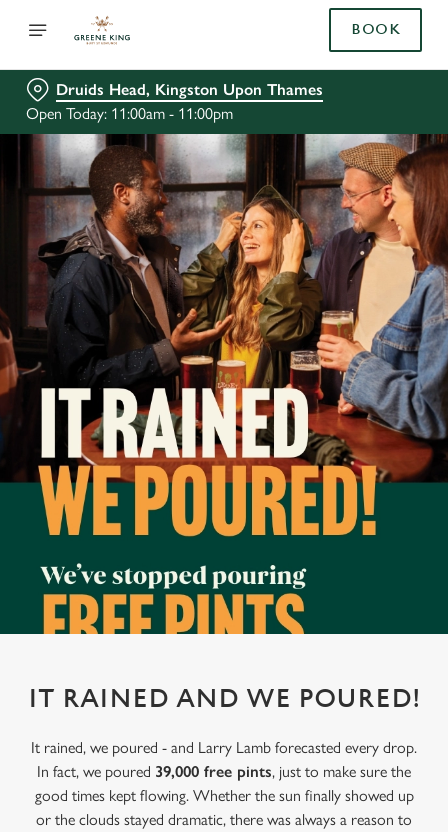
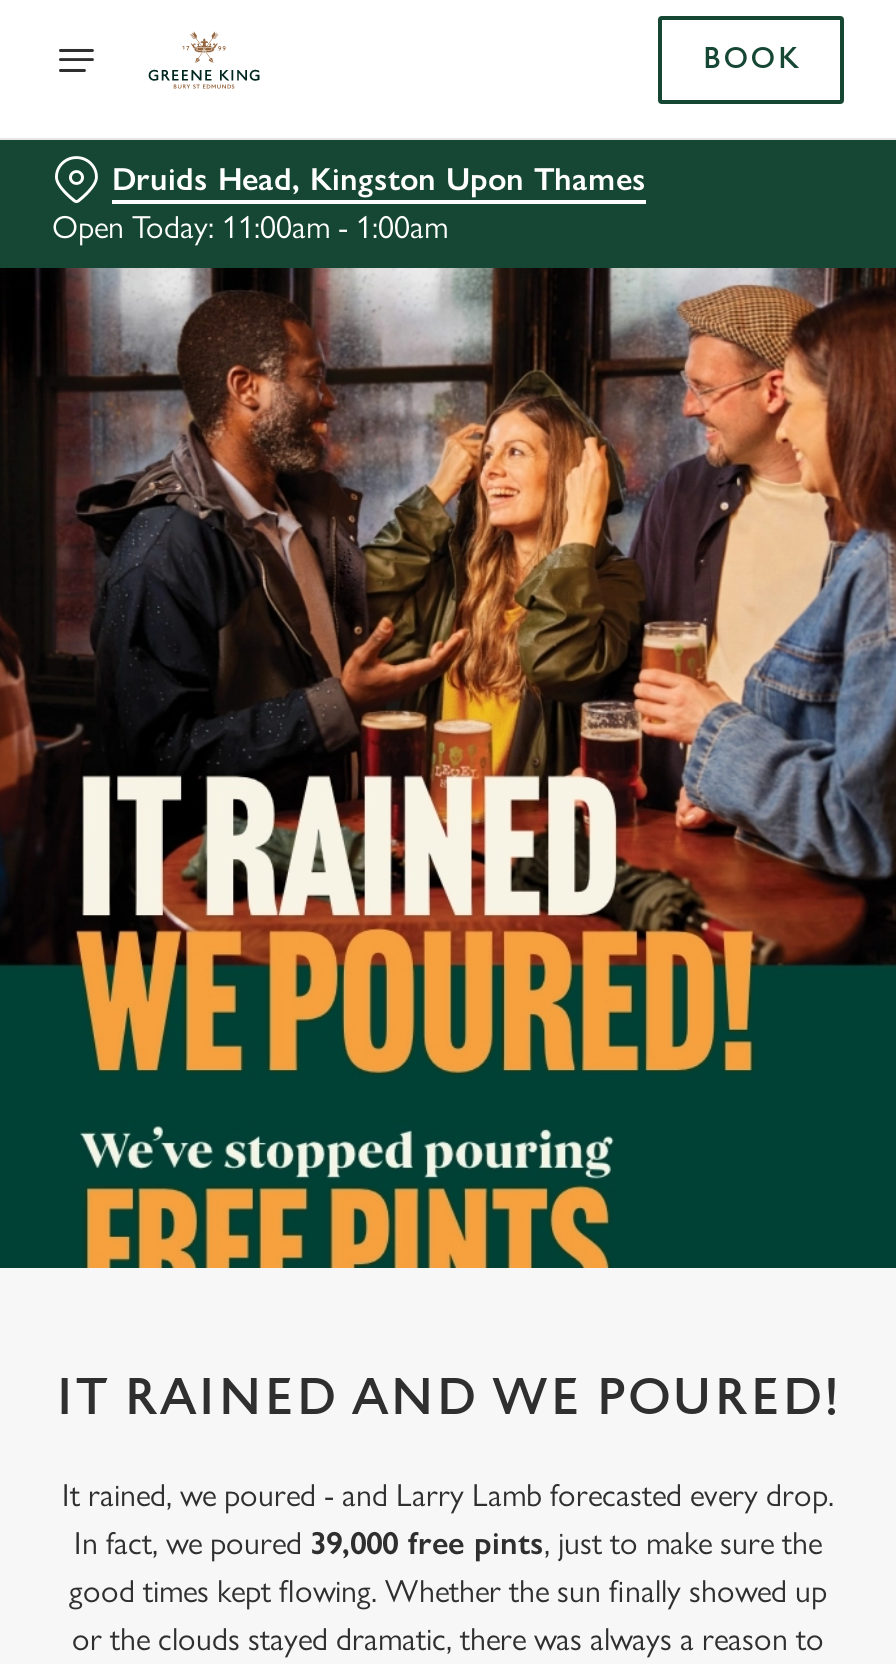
- Open Today: 11:00am - 11:00pm
+ Open Today: 11:00am - 1:00am
